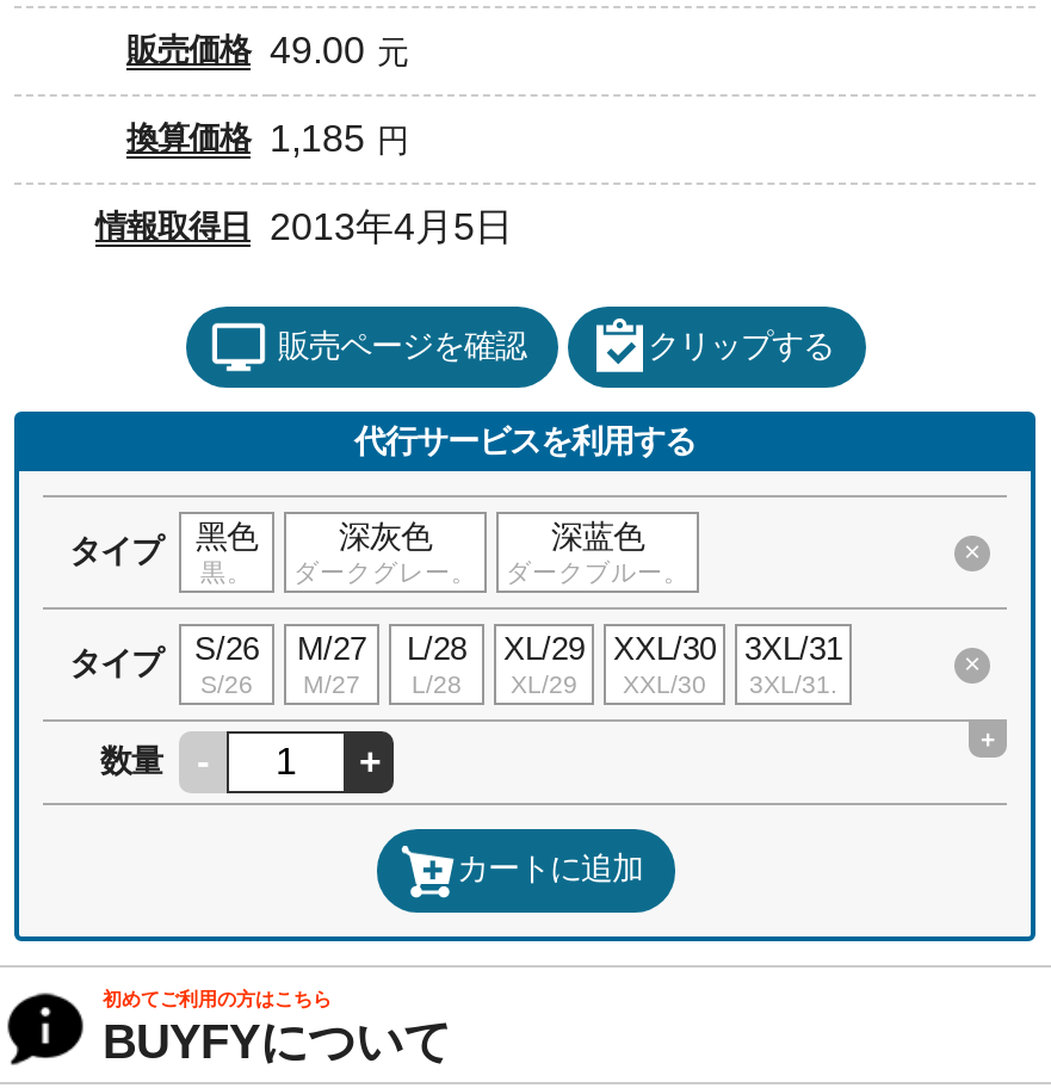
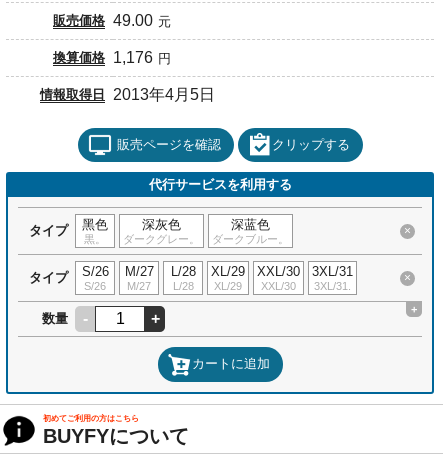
- 換算価格 1,185 円
+ 換算価格 1,176 円
